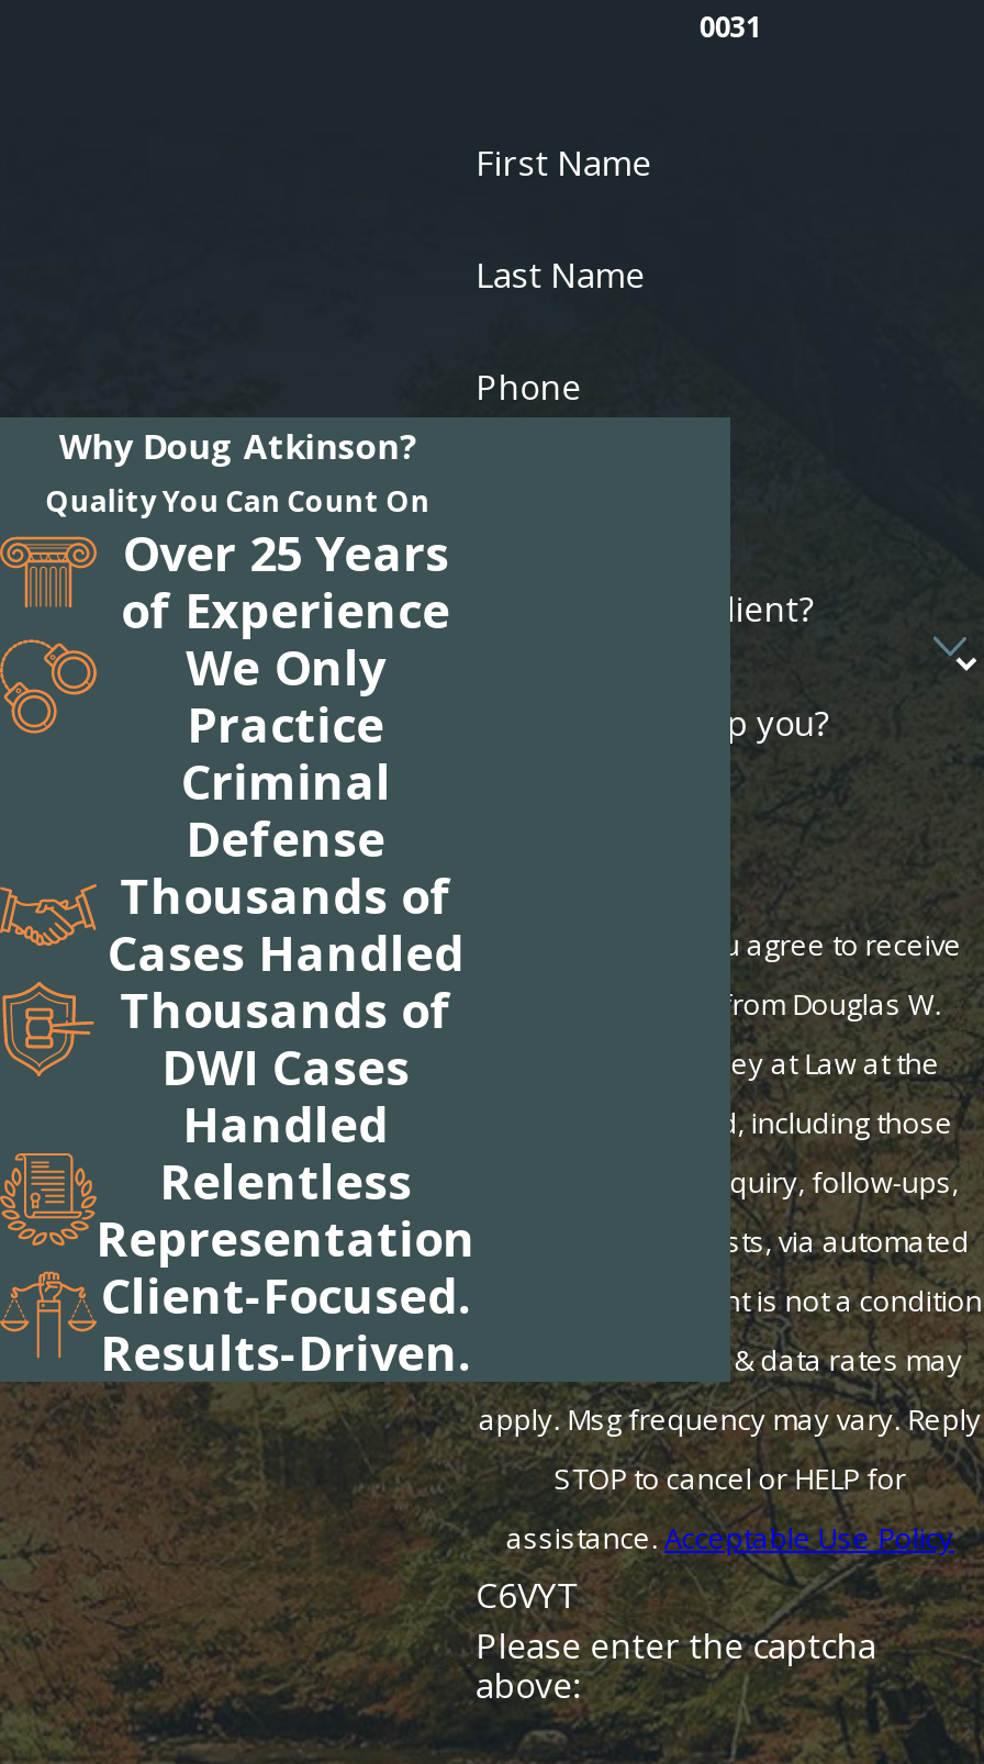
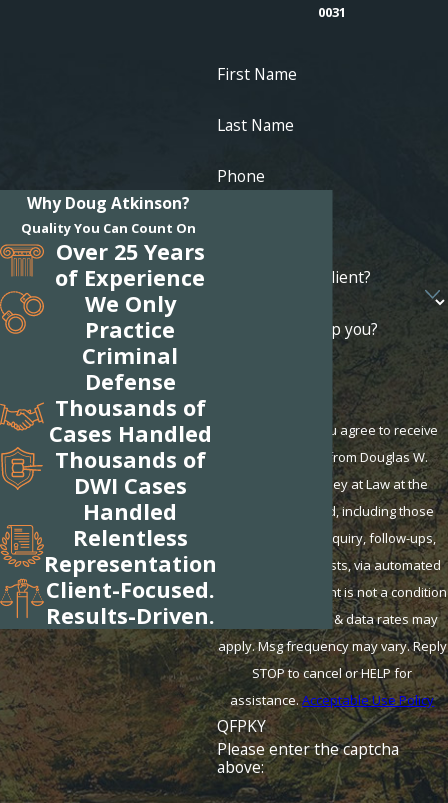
- C6VYT
+ QFPKY
